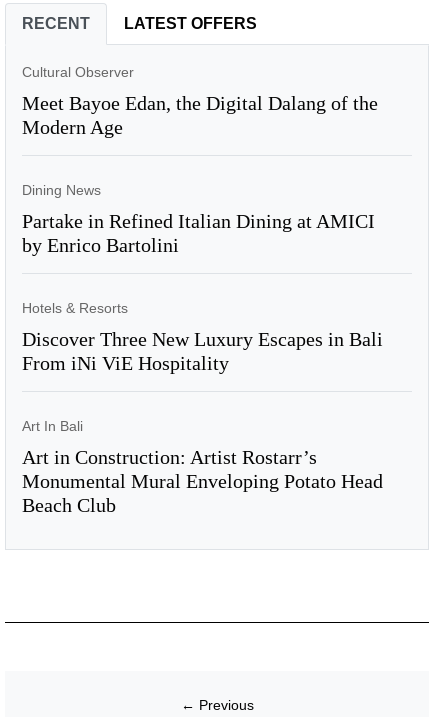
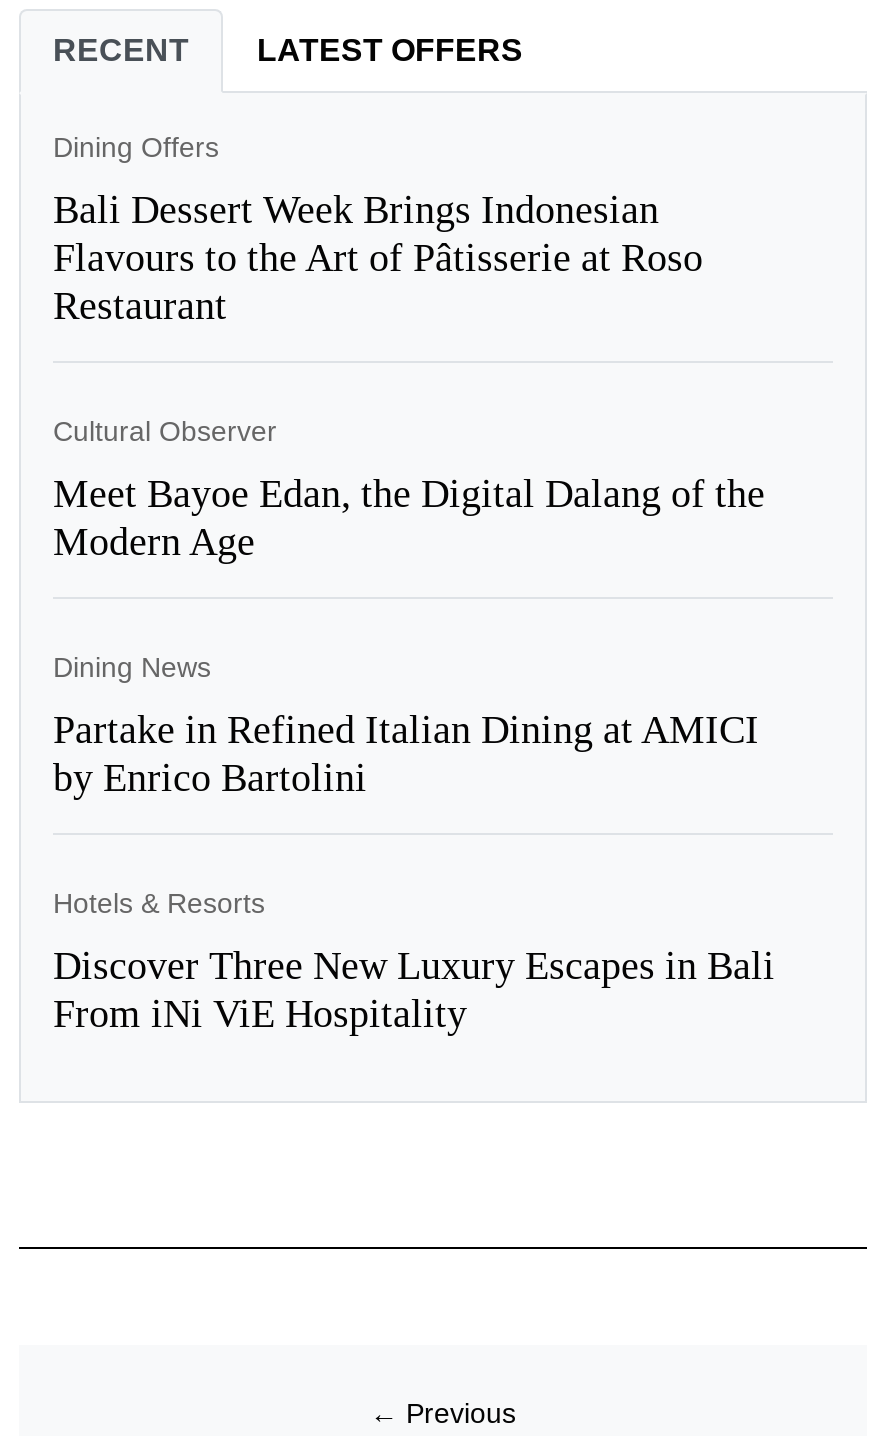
+ Dining Offers
+ Bali Dessert Week Brings Indonesian
+ Flavours to the Art of Pâtisserie at Roso
+ Restaurant

moved down: Cultural Observer | Meet Bayoe Edan, the Digital Dalang of the | Modern Age | ... | Discover Three New Luxury Escapes in Bali | From iNi ViE Hospitality

- Art In Bali
- Art in Construction: Artist Rostarr’s
- Monumental Mural Enveloping Potato Head
- Beach Club
